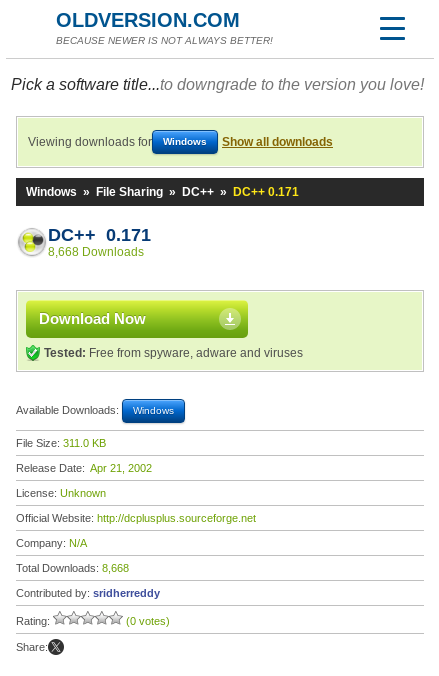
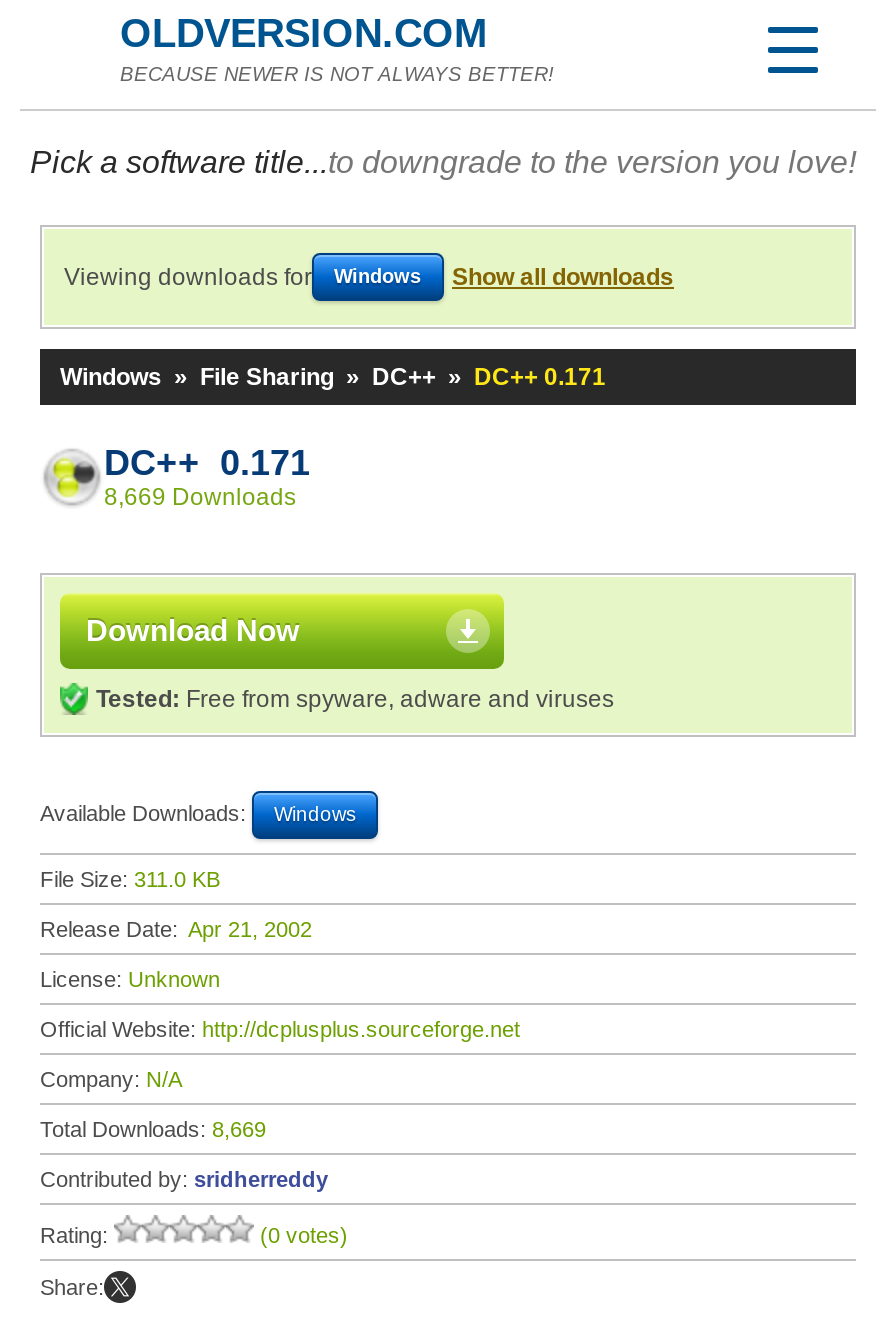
- 8,668 Downloads
+ 8,669 Downloads

- Total Downloads: 8,668
+ Total Downloads: 8,669
